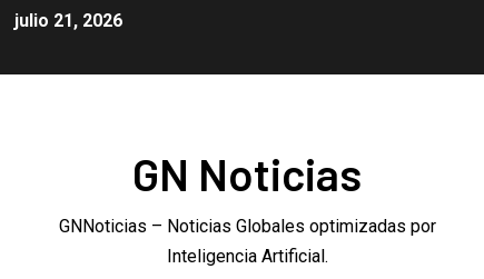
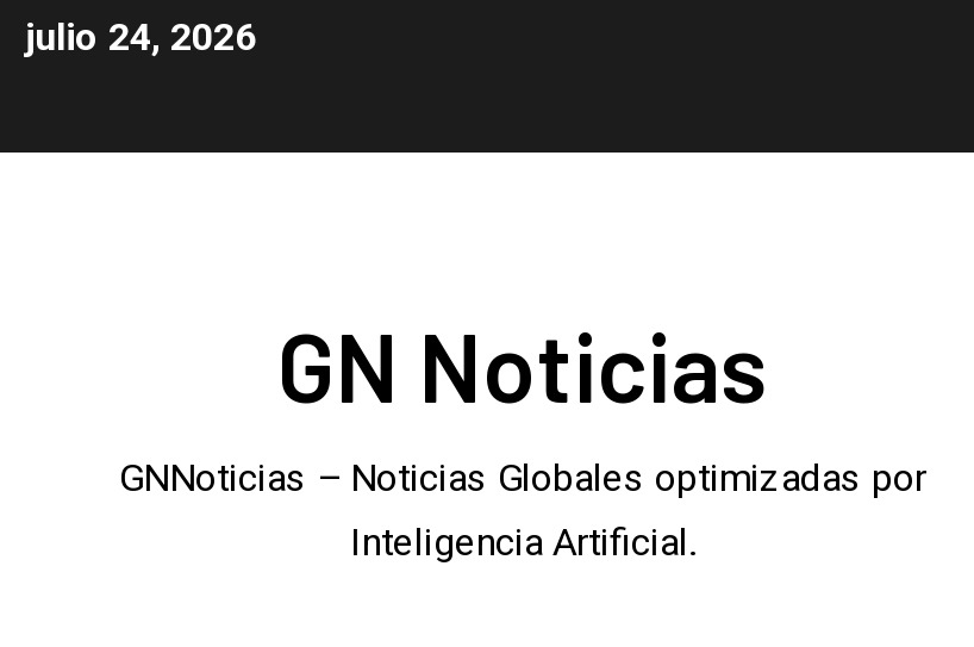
- julio 21, 2026
+ julio 24, 2026
